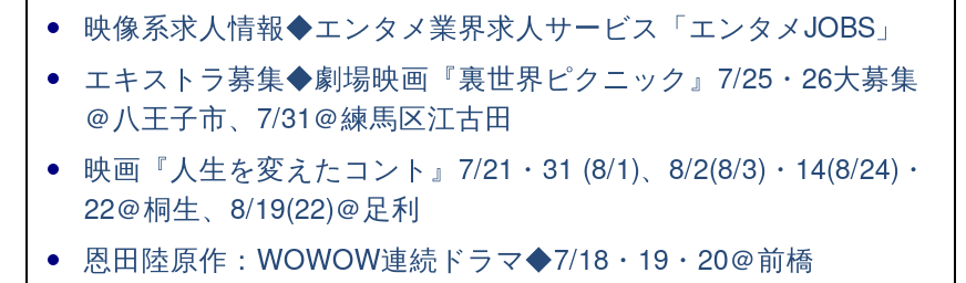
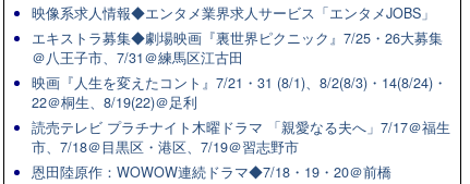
+ 読売テレビ プラチナイト木曜ドラマ 「親愛なる夫へ」7/17＠福生
+ 市、7/18＠目黒区・港区、7/19＠習志野市
